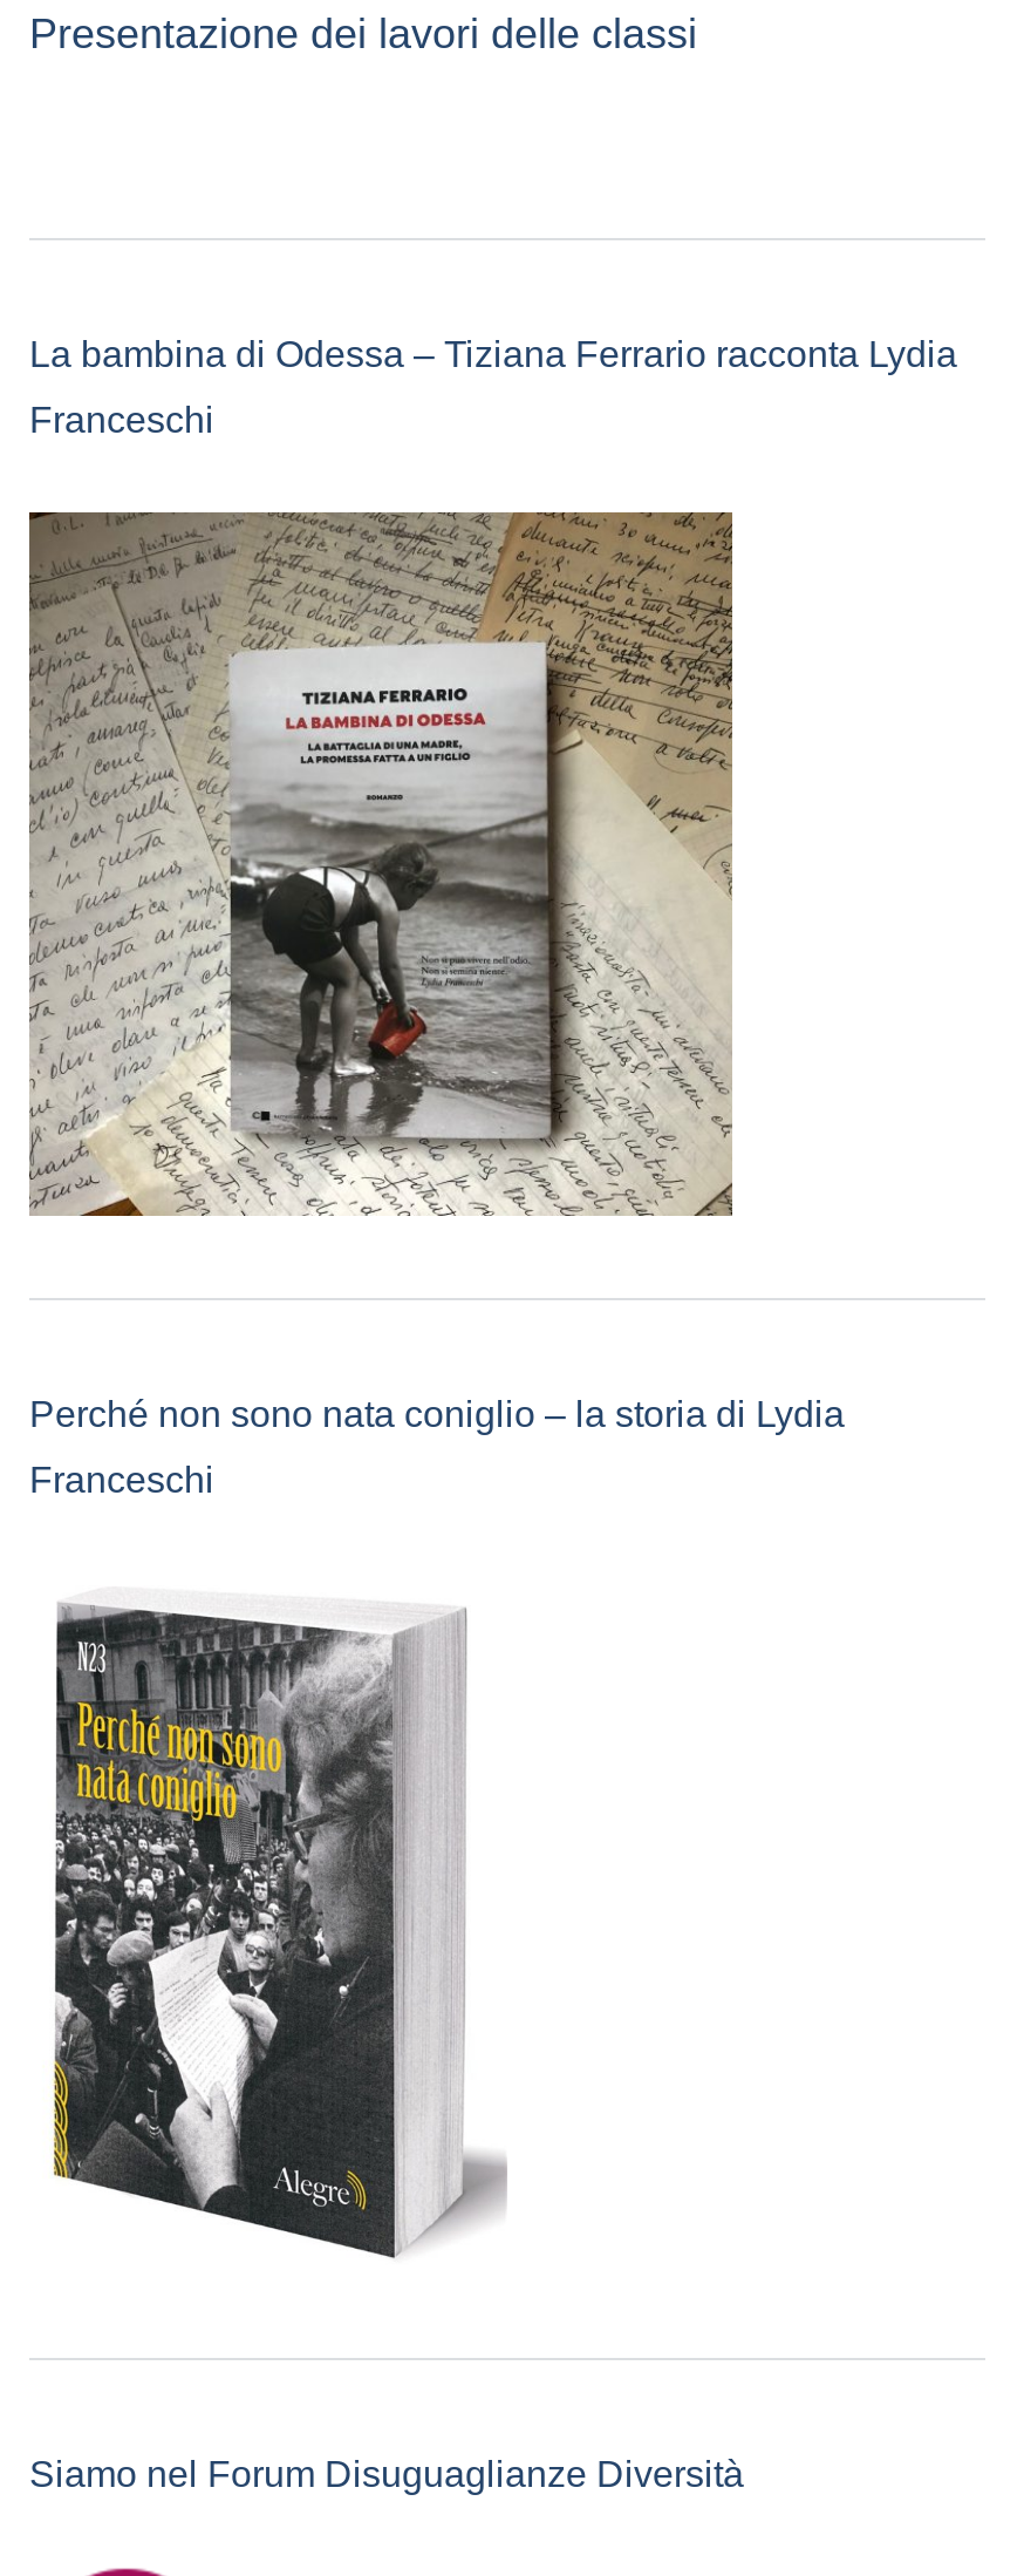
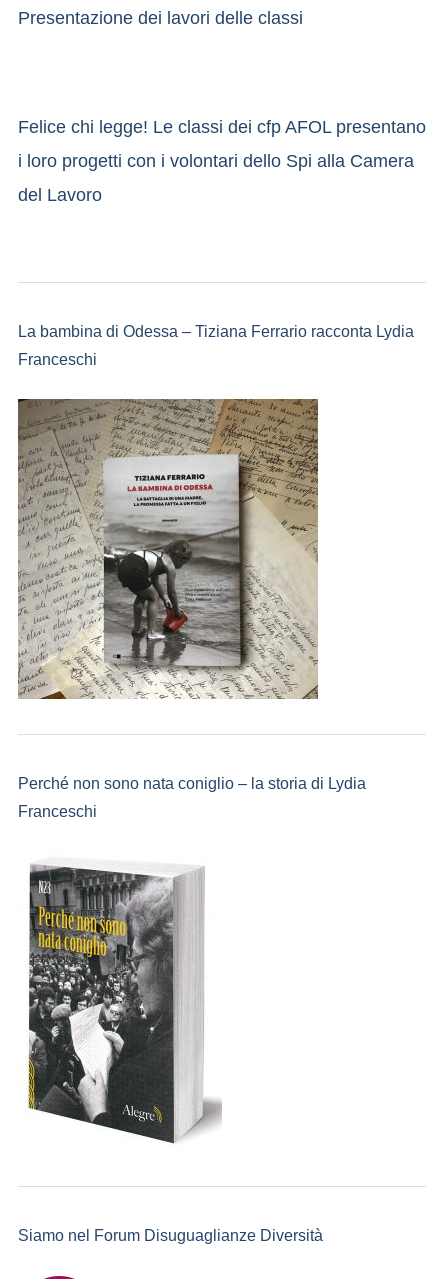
+ Felice chi legge! Le classi dei cfp AFOL presentano
+ i loro progetti con i volontari dello Spi alla Camera
+ del Lavoro
